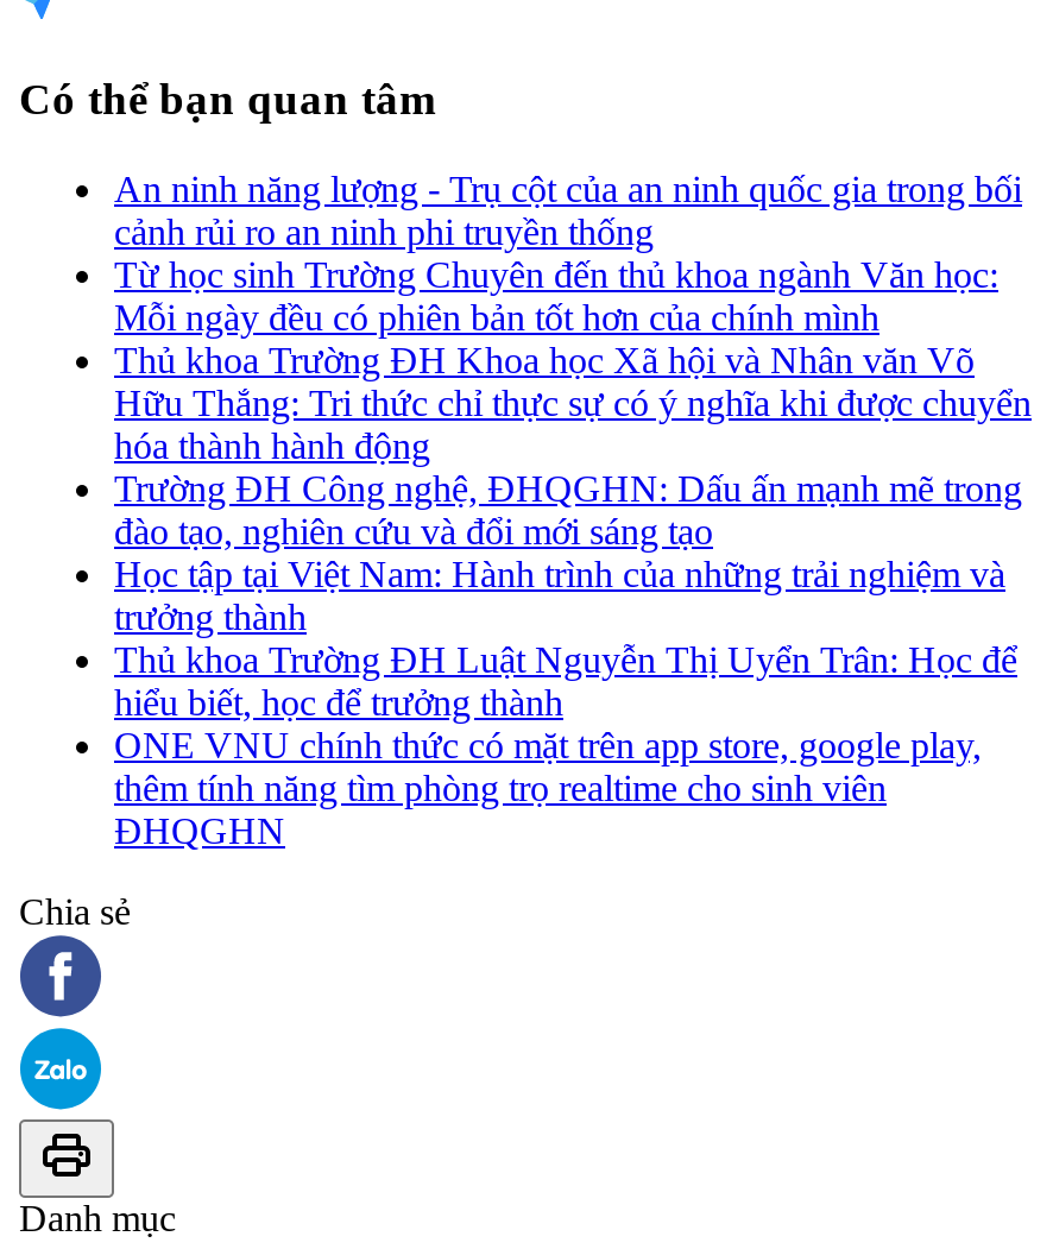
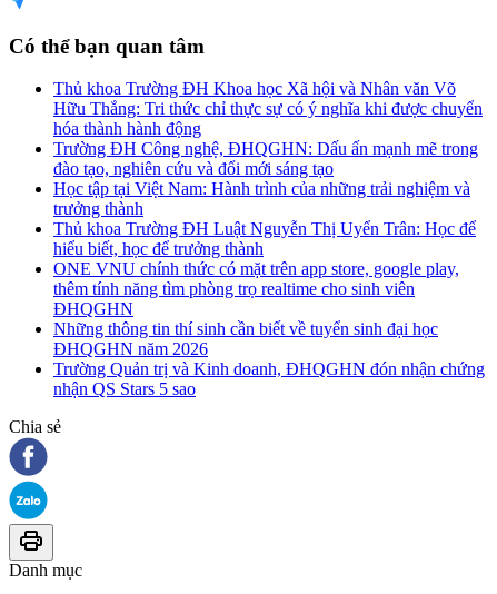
- An ninh năng lượng - Trụ cột của an ninh quốc gia trong bối
- cảnh rủi ro an ninh phi truyền thống
- Từ học sinh Trường Chuyên đến thủ khoa ngành Văn học:
- Mỗi ngày đều có phiên bản tốt hơn của chính mình

moved up: Thủ khoa Trường ĐH Khoa học Xã hội và Nhân văn Võ | Hữu Thắng: Tri thức chỉ thực sự có ý nghĩa khi được chuyển | hóa thành hành động | ... | thêm tính năng tìm phòng trọ realtime cho sinh viên | ĐHQGHN

+ Những thông tin thí sinh cần biết về tuyển sinh đại học
+ ĐHQGHN năm 2026
+ Trường Quản trị và Kinh doanh, ĐHQGHN đón nhận chứng
+ nhận QS Stars 5 sao
